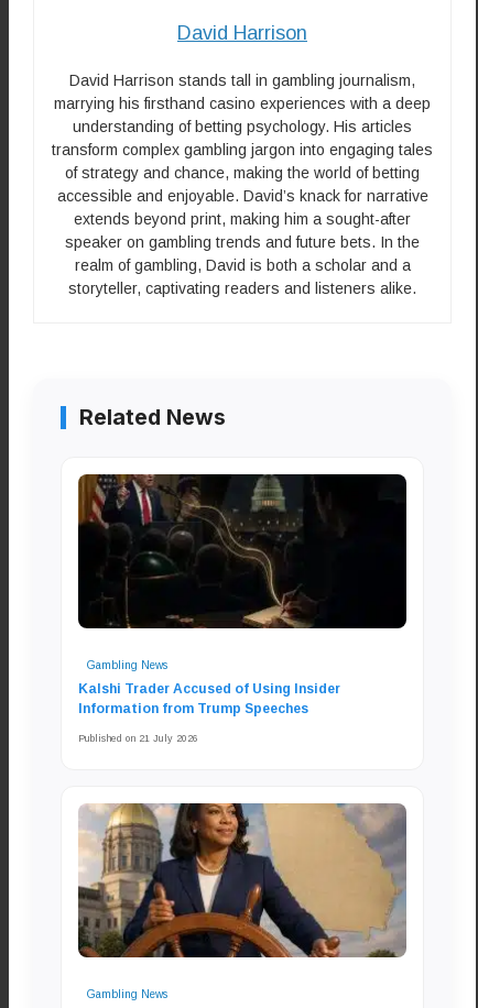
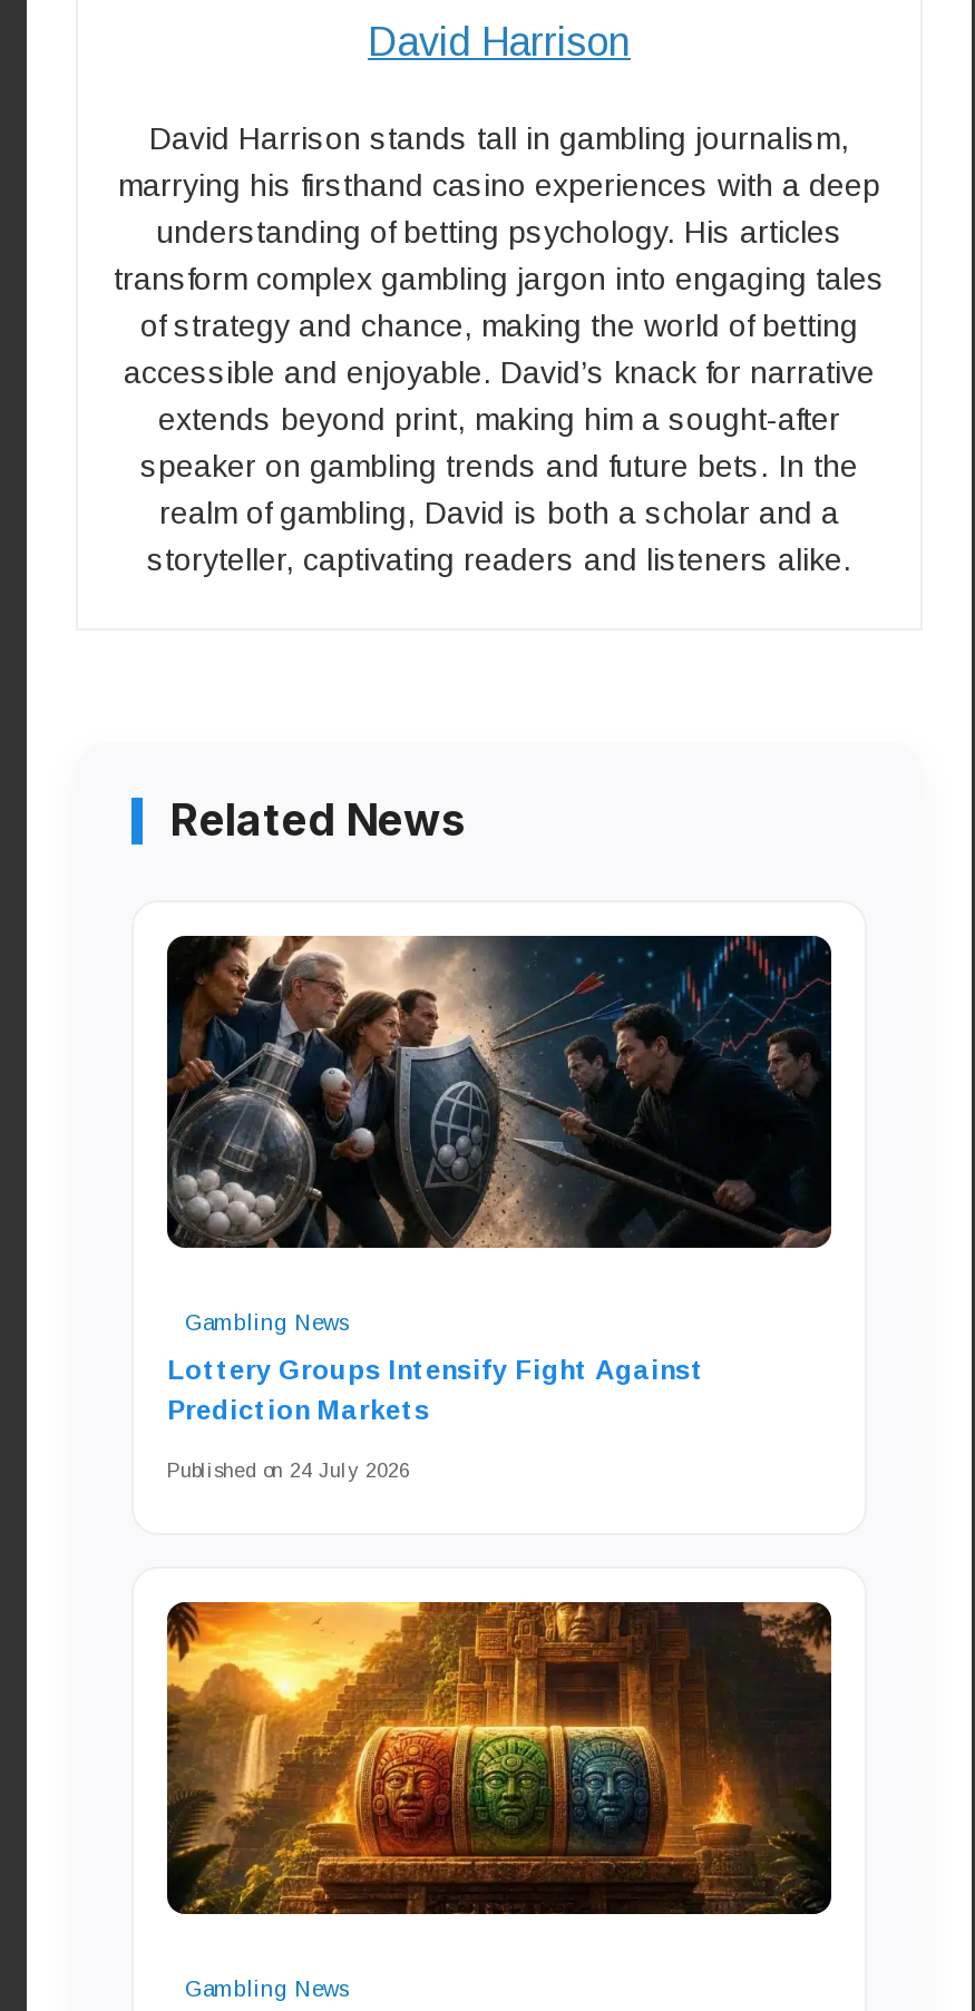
- [image]
+ [image]

- Kalshi Trader Accused of Using Insider
- Information from Trump Speeches
+ Lottery Groups Intensify Fight Against
+ Prediction Markets

- Published on 21 July 2026
+ Published on 24 July 2026

- [image]
+ [image]
